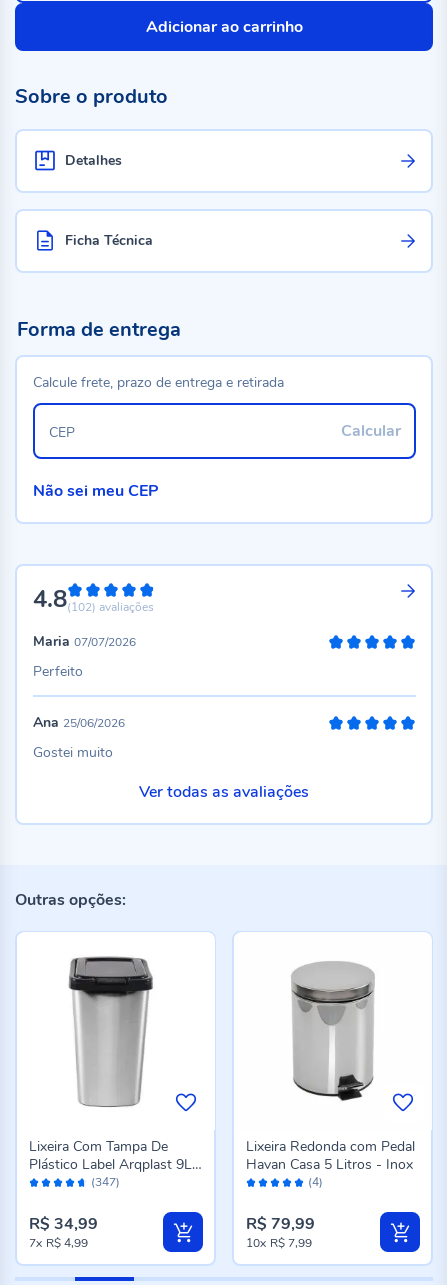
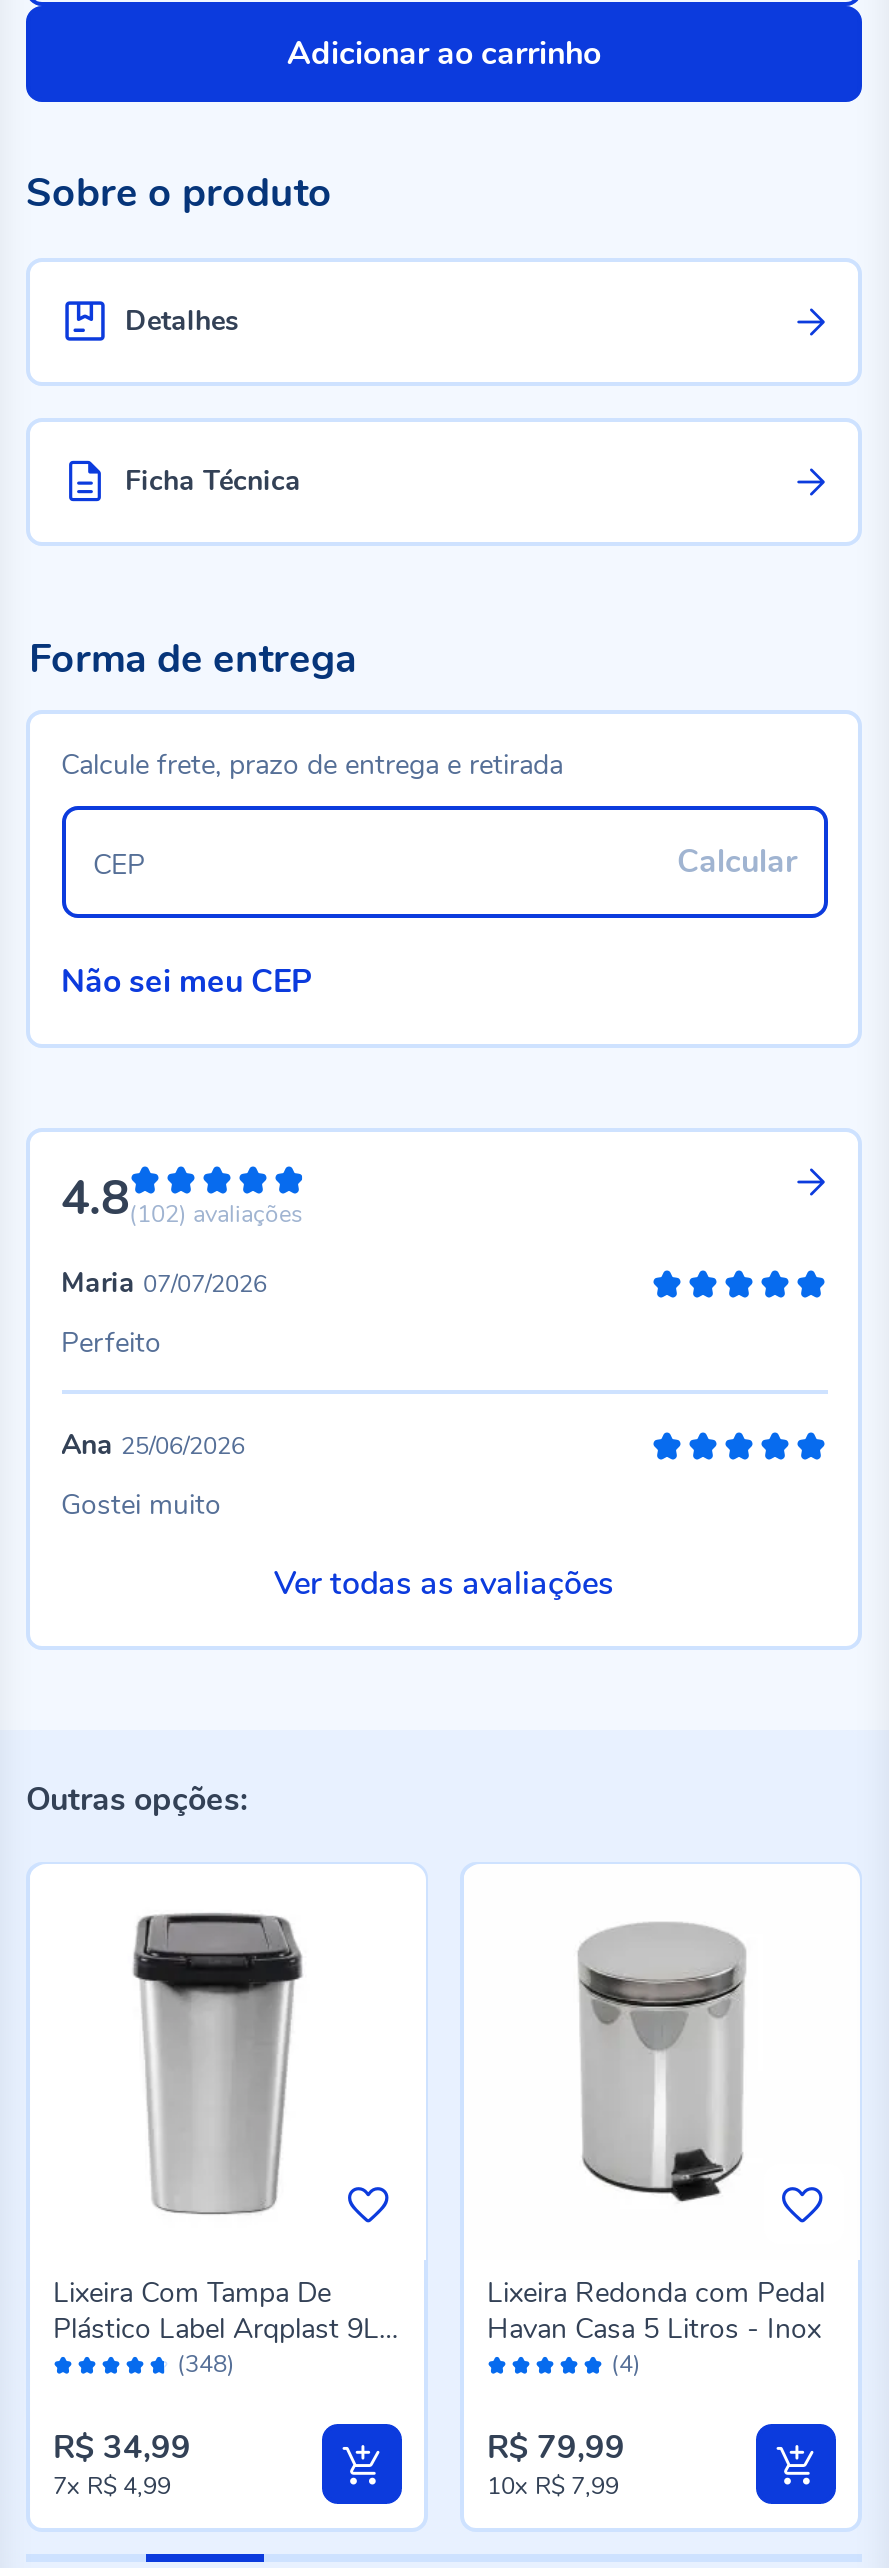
- (347)
+ (348)
